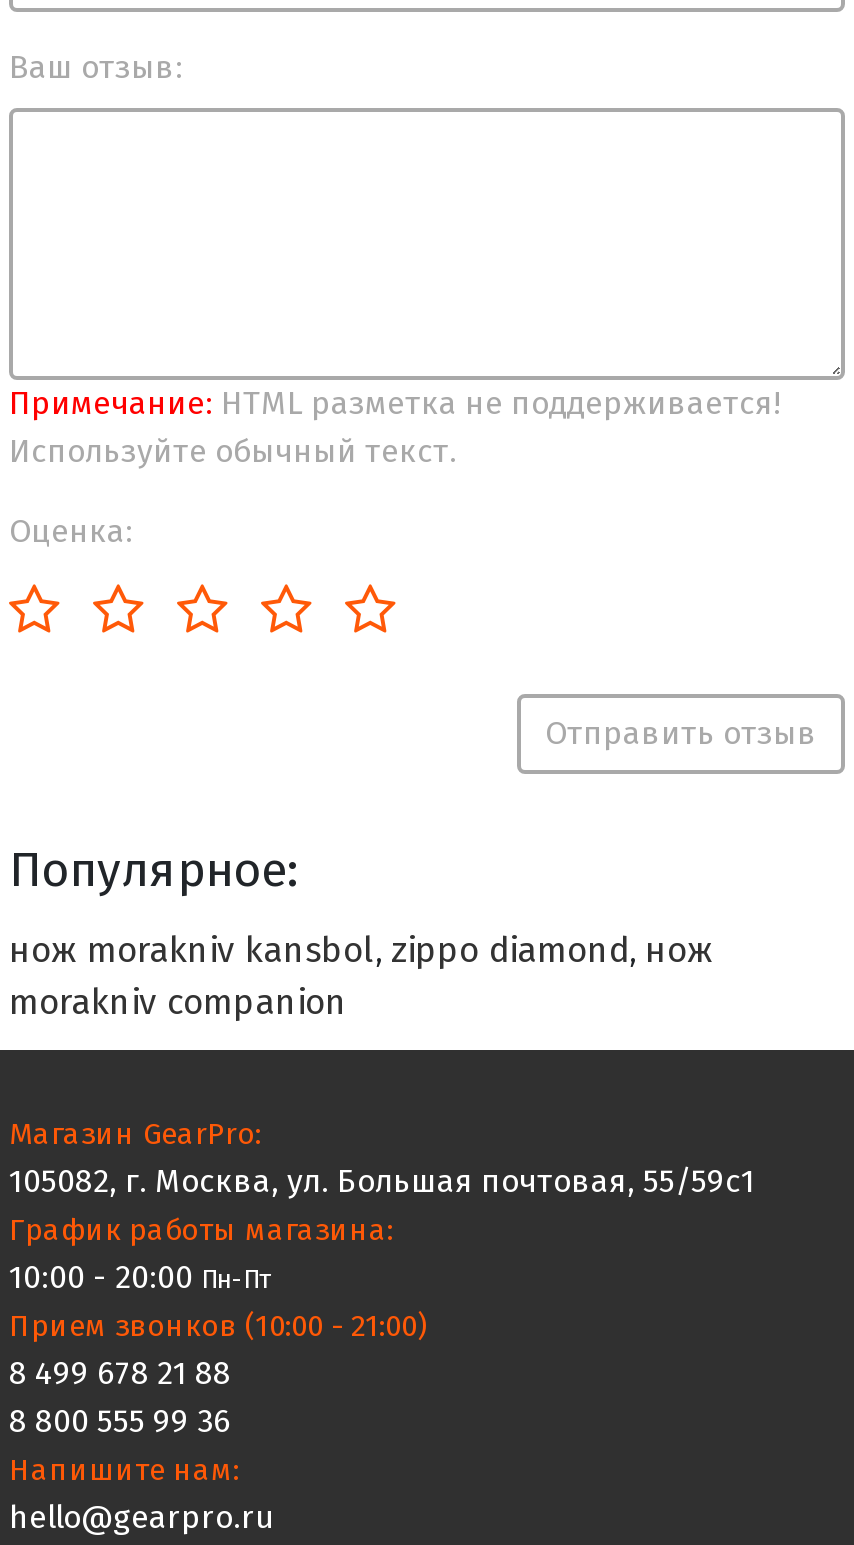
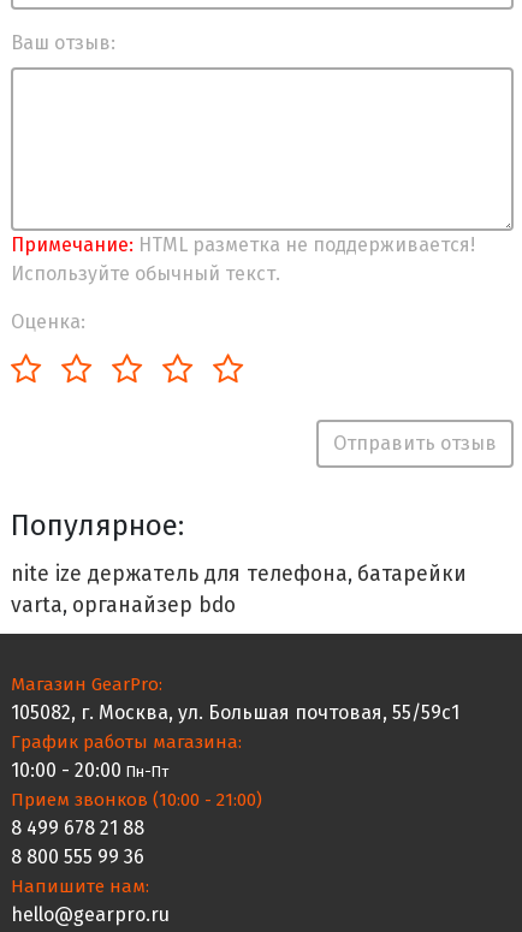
- нож morakniv kansbol, zippo diamond, нож
- morakniv companion
+ nite ize держатель для телефона, батарейки
+ varta, органайзер bdo
